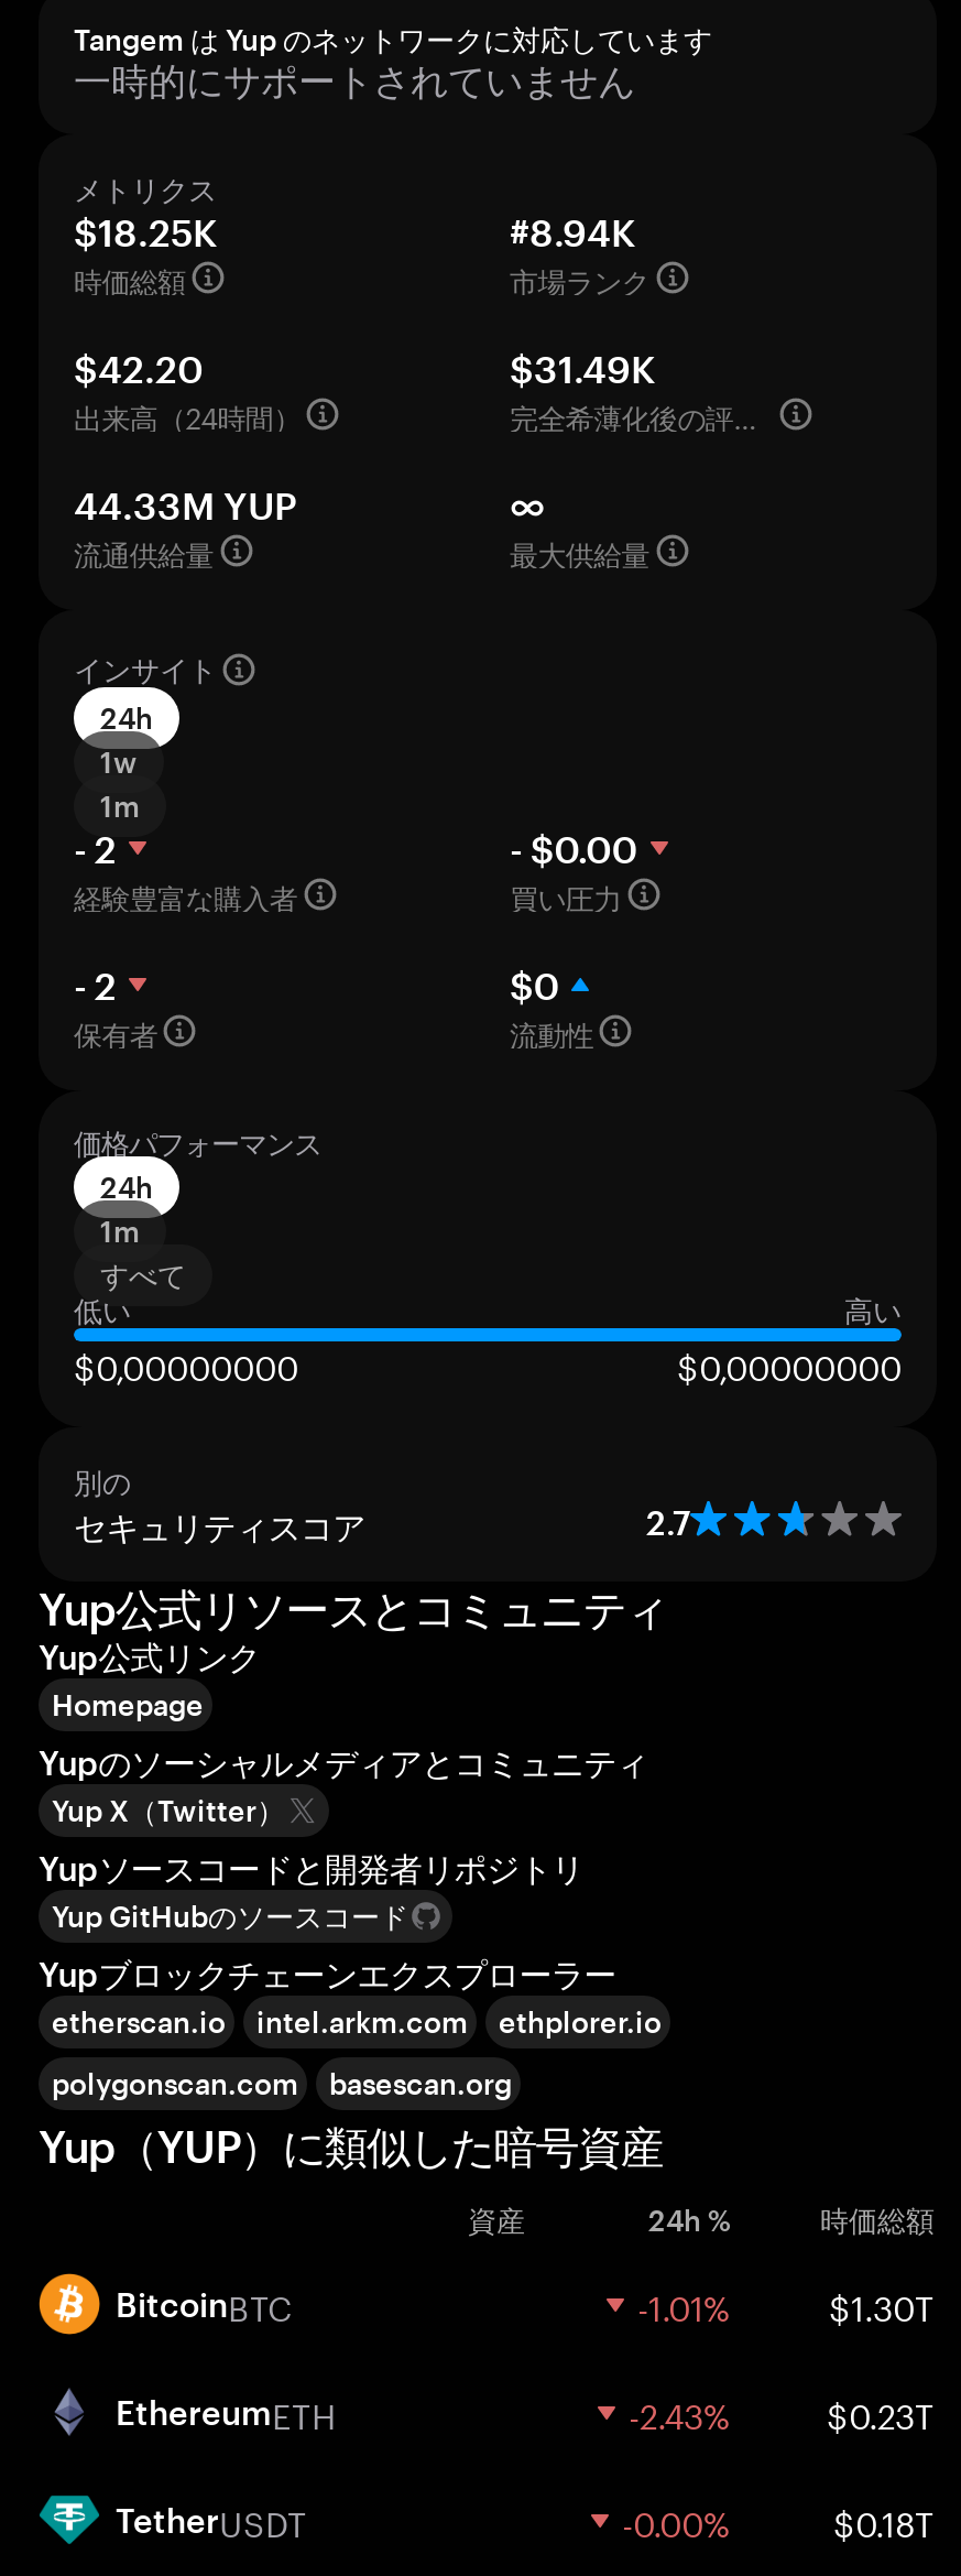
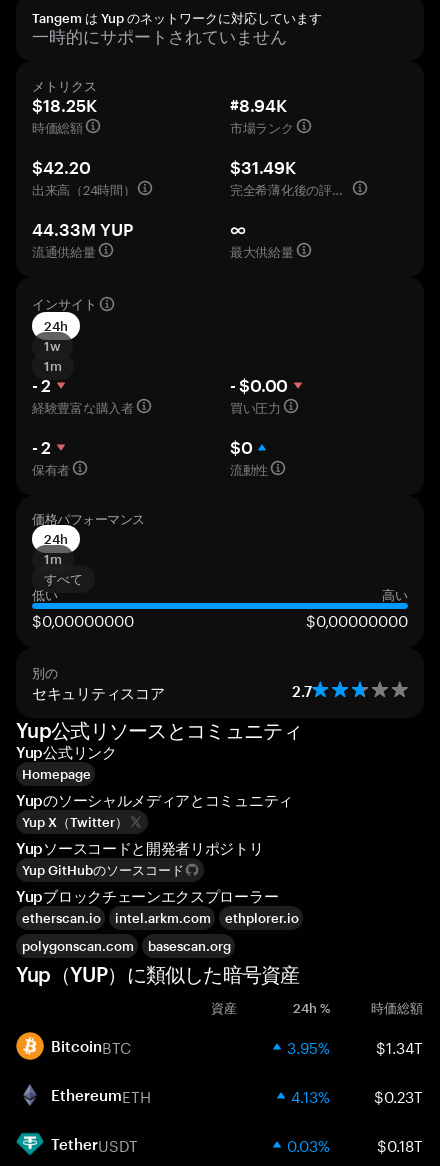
- -1.01%
- $1.30T
+ 3.95%
+ $1.34T

- -2.43% $0.23T
+ 4.13% $0.23T

- -0.00% $0.18T
+ 0.03% $0.18T
